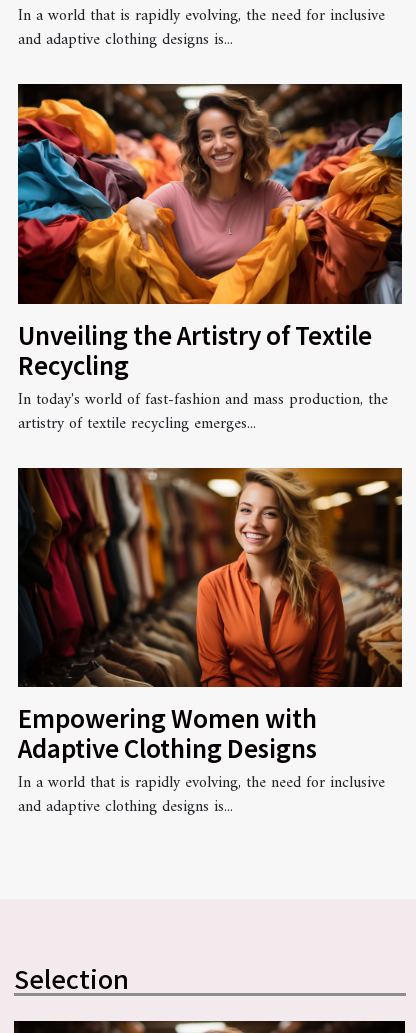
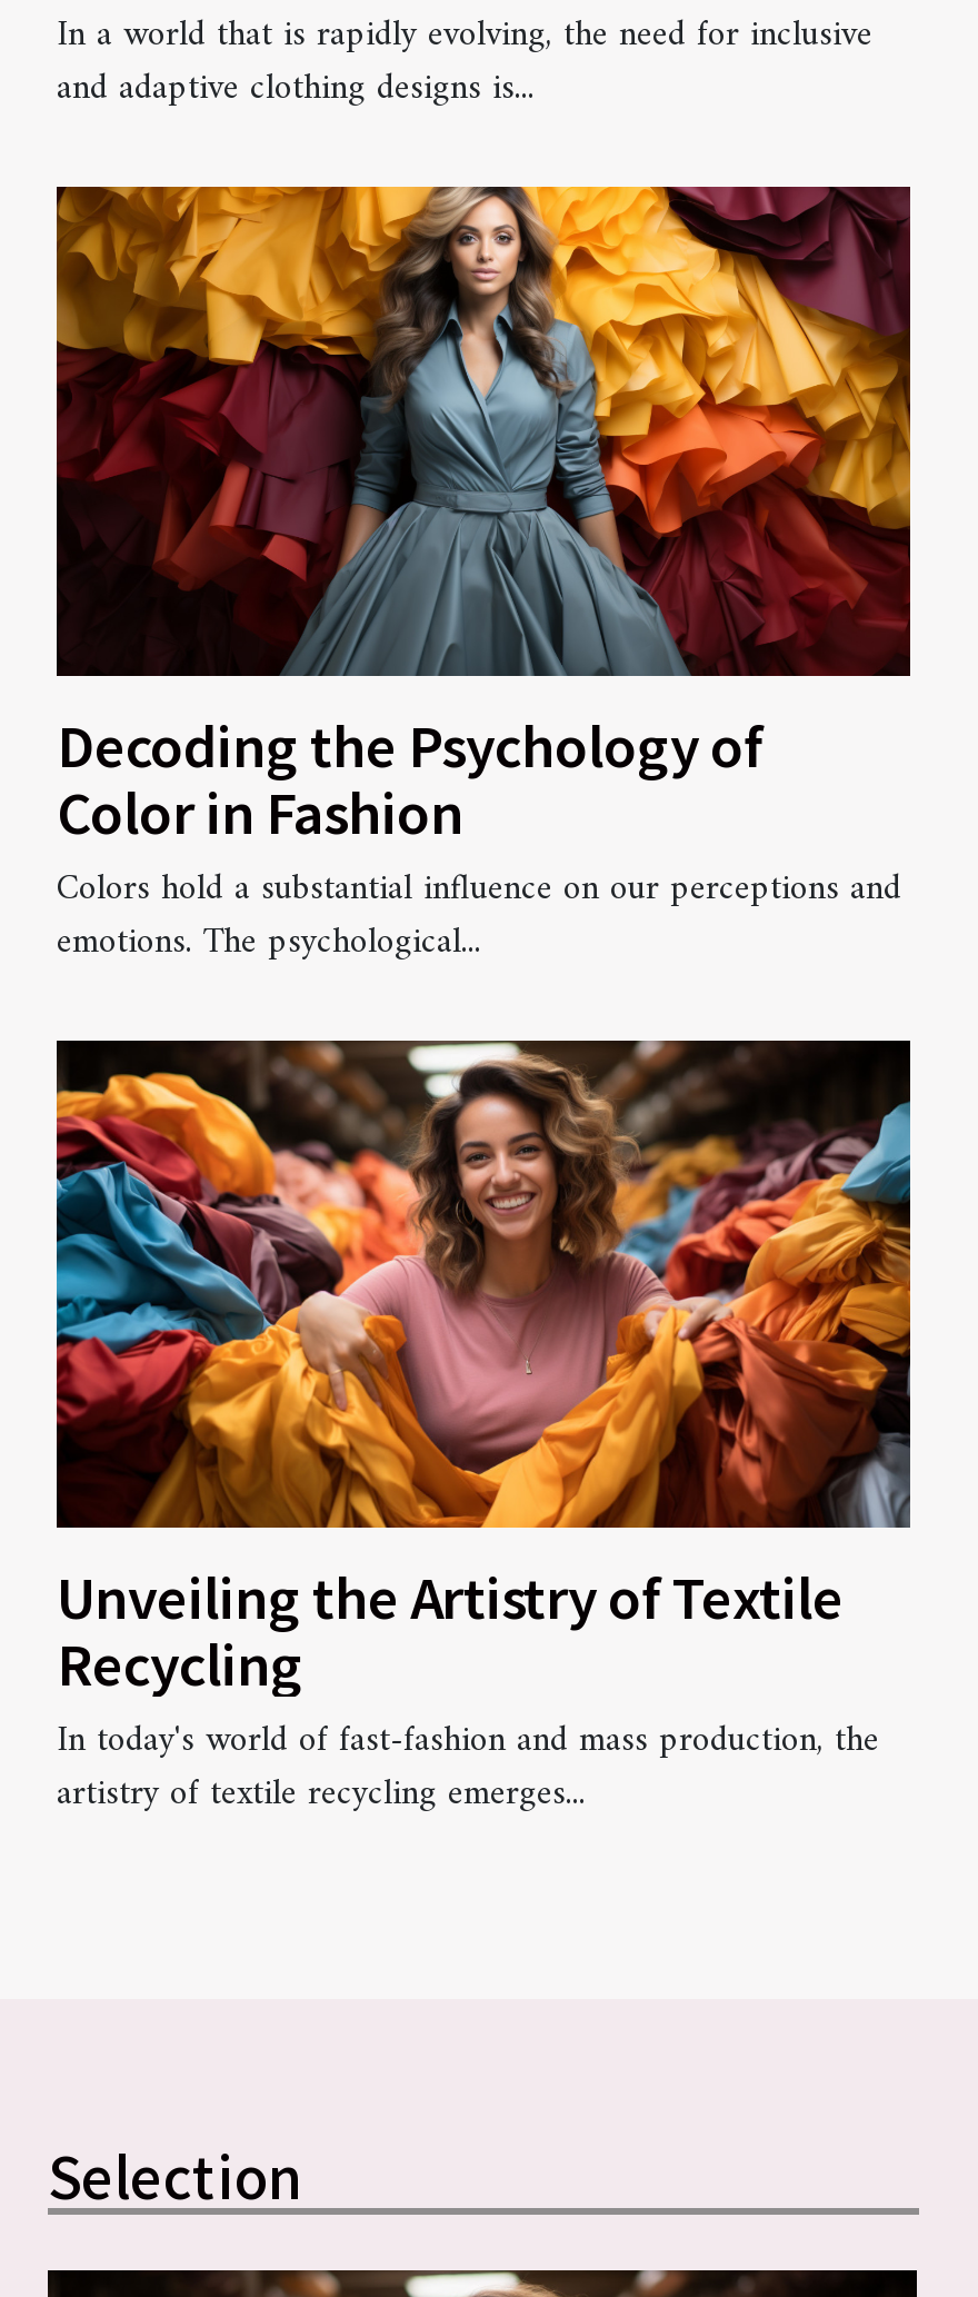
+ [image]
+ Decoding the Psychology of
+ Color in Fashion
+ Colors hold a substantial influence on our perceptions and
+ emotions. The psychological...

moved down: [image] | Unveiling the Artistry of Textile | Recycling | In today's world of fast-fashion and mass production, the | artistry of textile recycling emerges...

- [image]
- Empowering Women with
- Adaptive Clothing Designs
- In a world that is rapidly evolving, the need for inclusive
- and adaptive clothing designs is...
